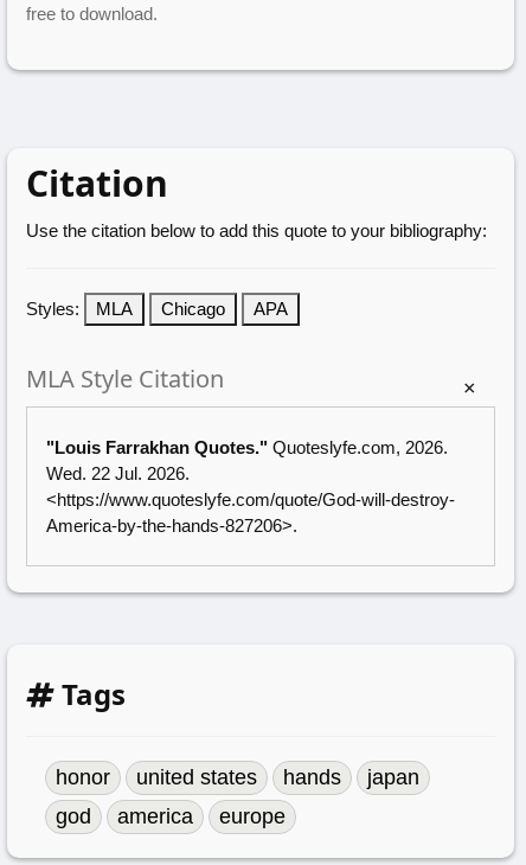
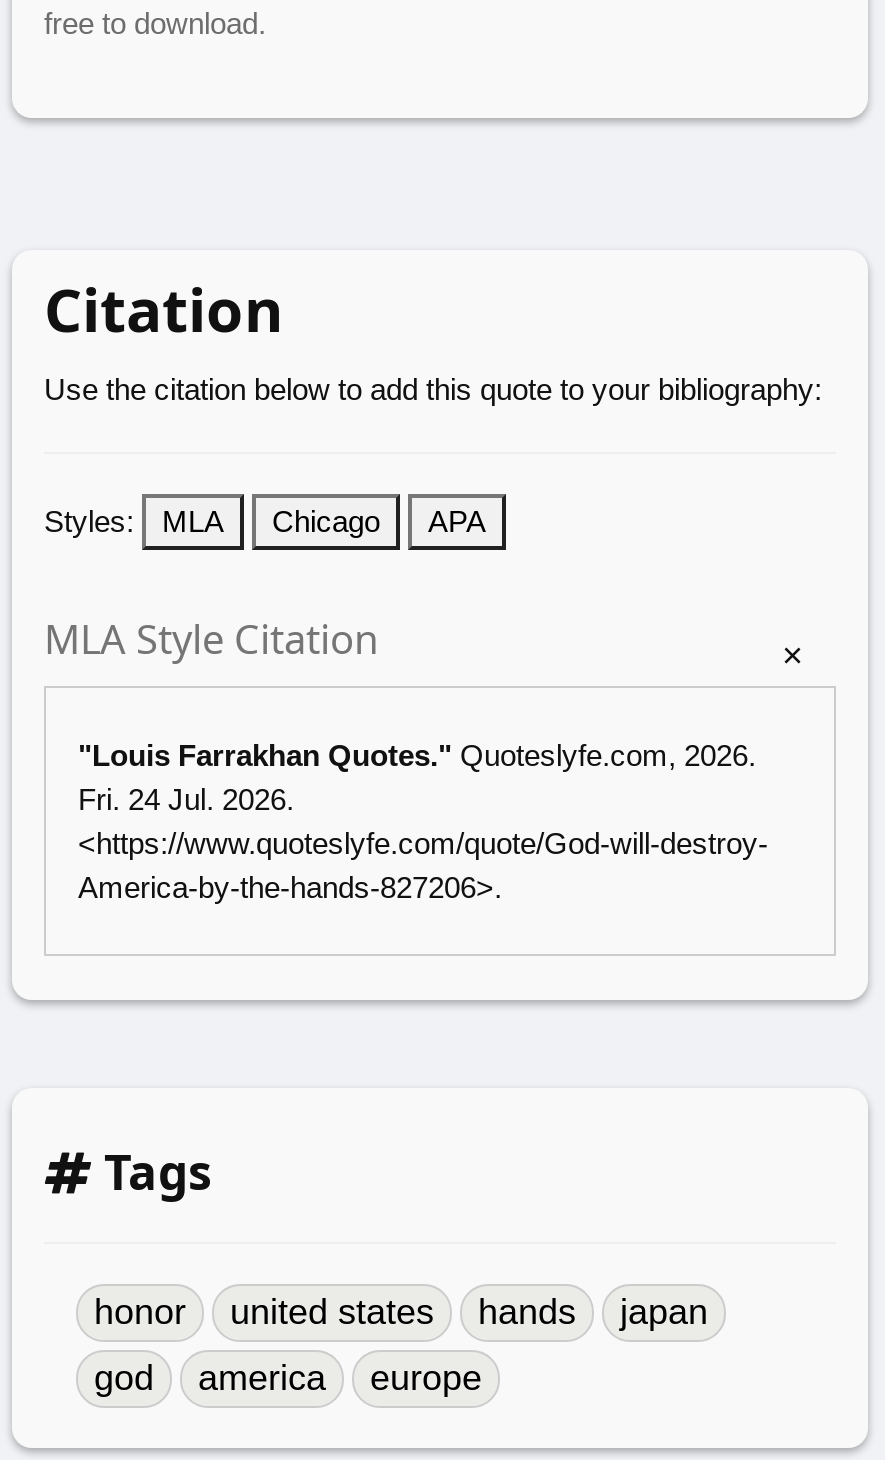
- Wed. 22 Jul. 2026.
+ Fri. 24 Jul. 2026.
